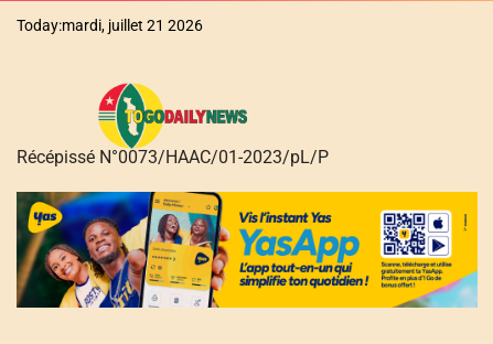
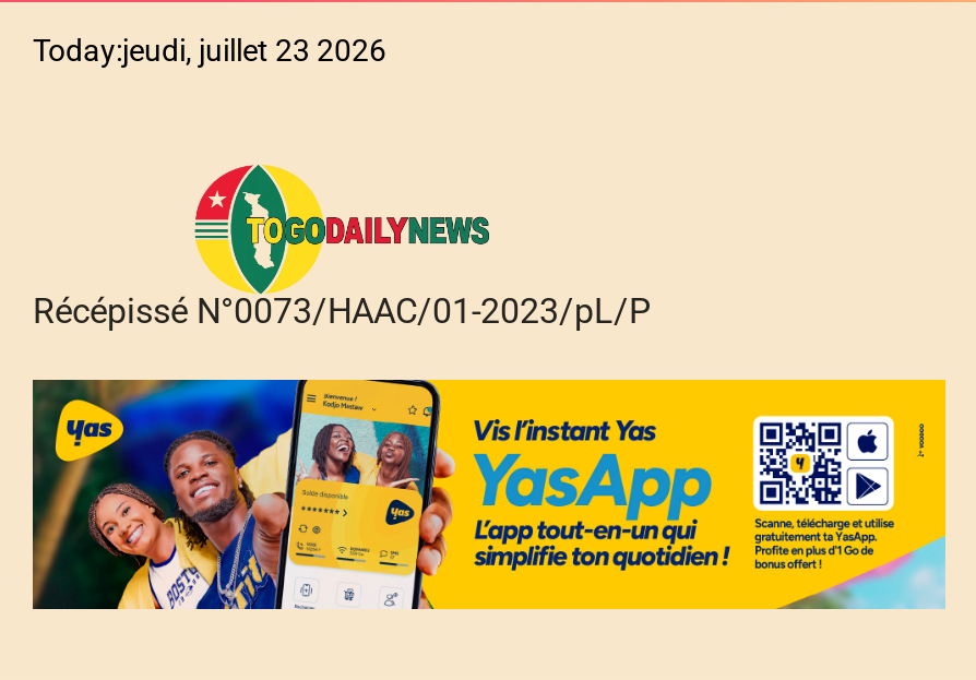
- Today:mardi, juillet 21 2026
+ Today:jeudi, juillet 23 2026
